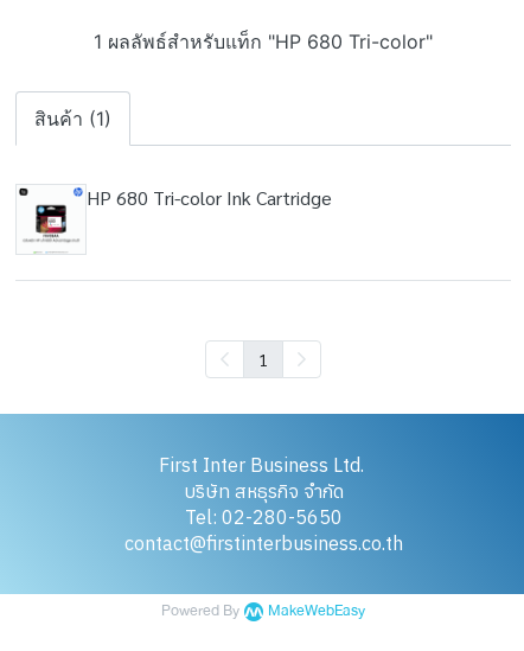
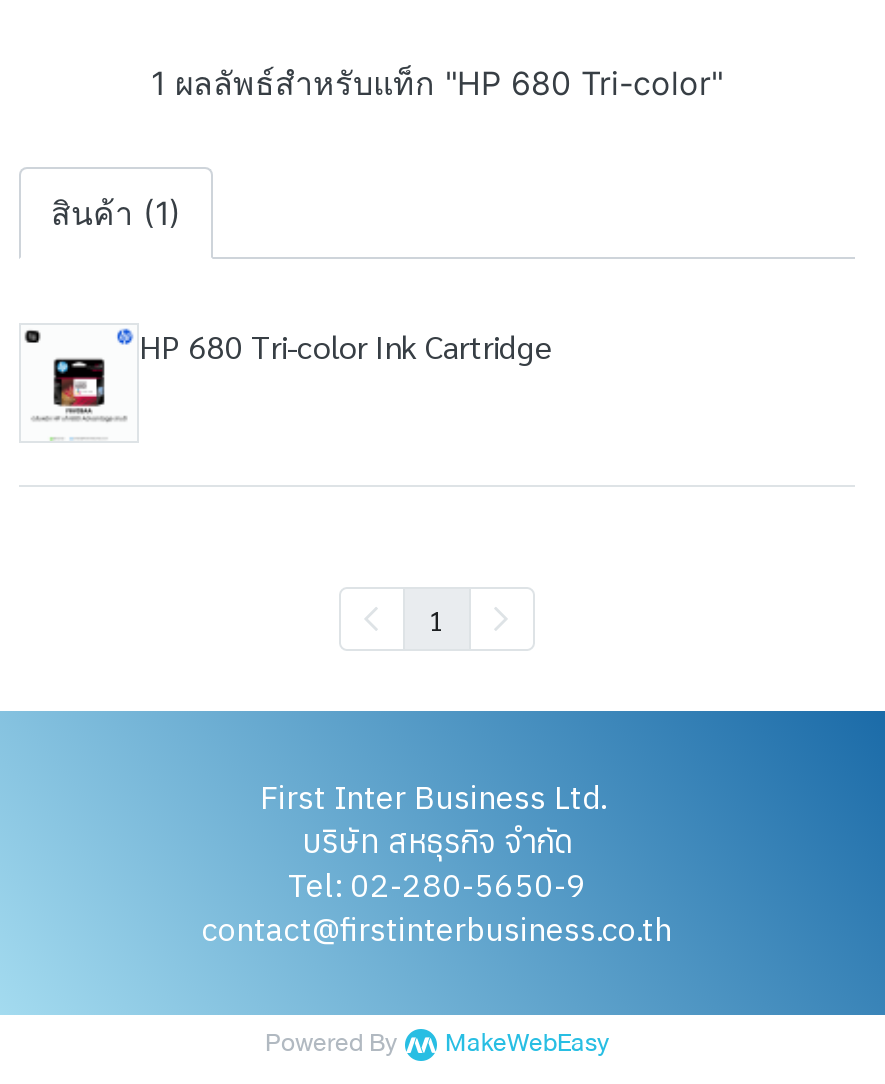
- Tel: 02-280-5650
+ Tel: 02-280-5650-9
